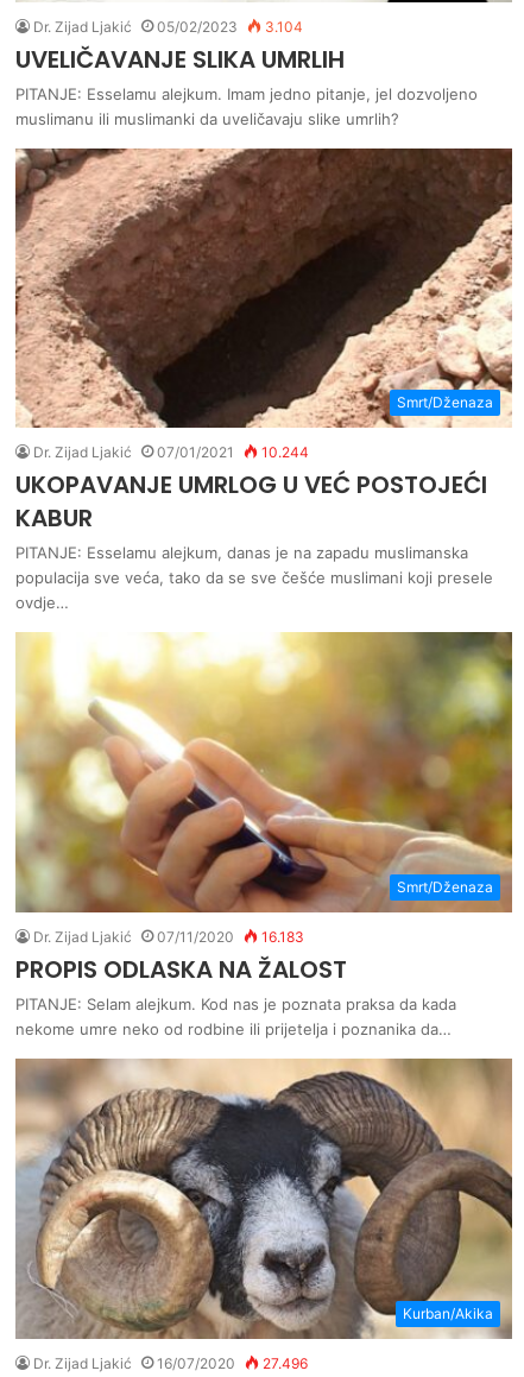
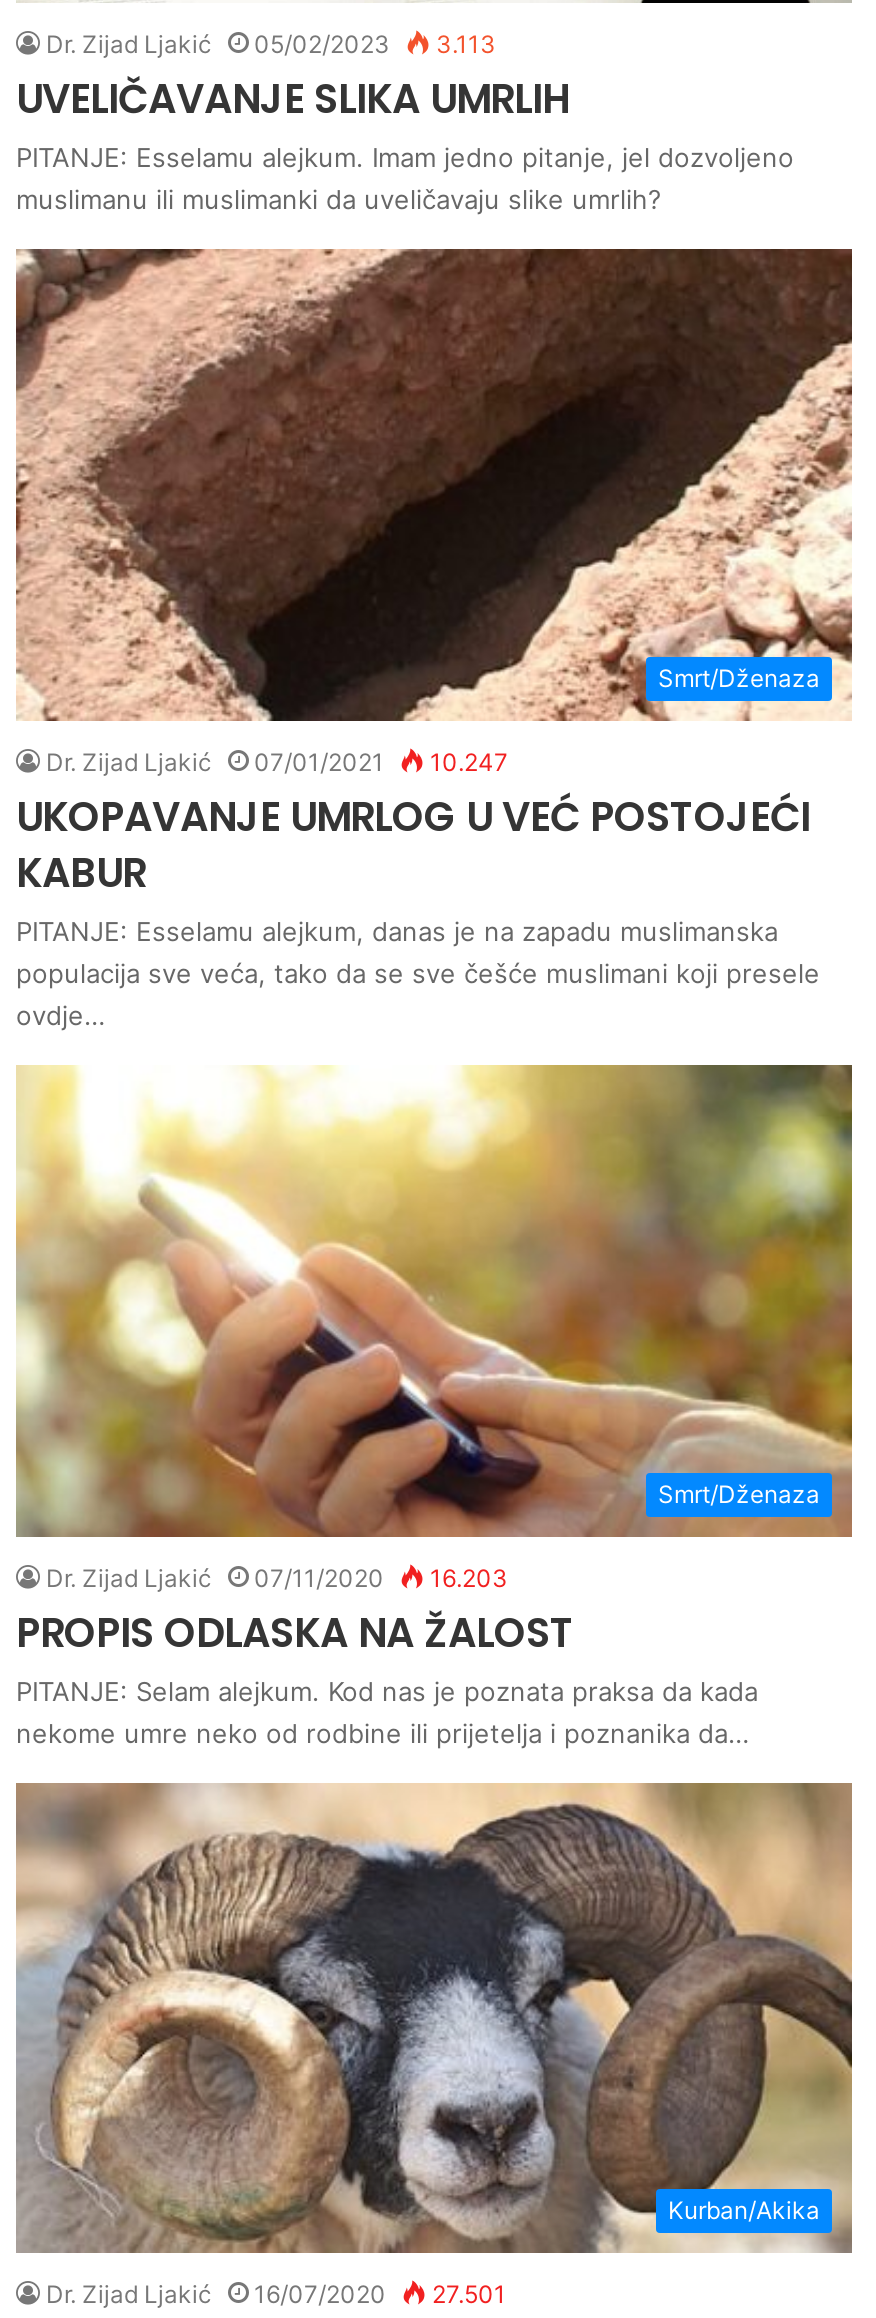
- Dr. Zijad Ljakić 05/02/2023 3.104
+ Dr. Zijad Ljakić 05/02/2023 3.113

- Dr. Zijad Ljakić 07/01/2021 10.244
+ Dr. Zijad Ljakić 07/01/2021 10.247

- Dr. Zijad Ljakić 07/11/2020 16.183
+ Dr. Zijad Ljakić 07/11/2020 16.203

- Dr. Zijad Ljakić 16/07/2020 27.496
+ Dr. Zijad Ljakić 16/07/2020 27.501
